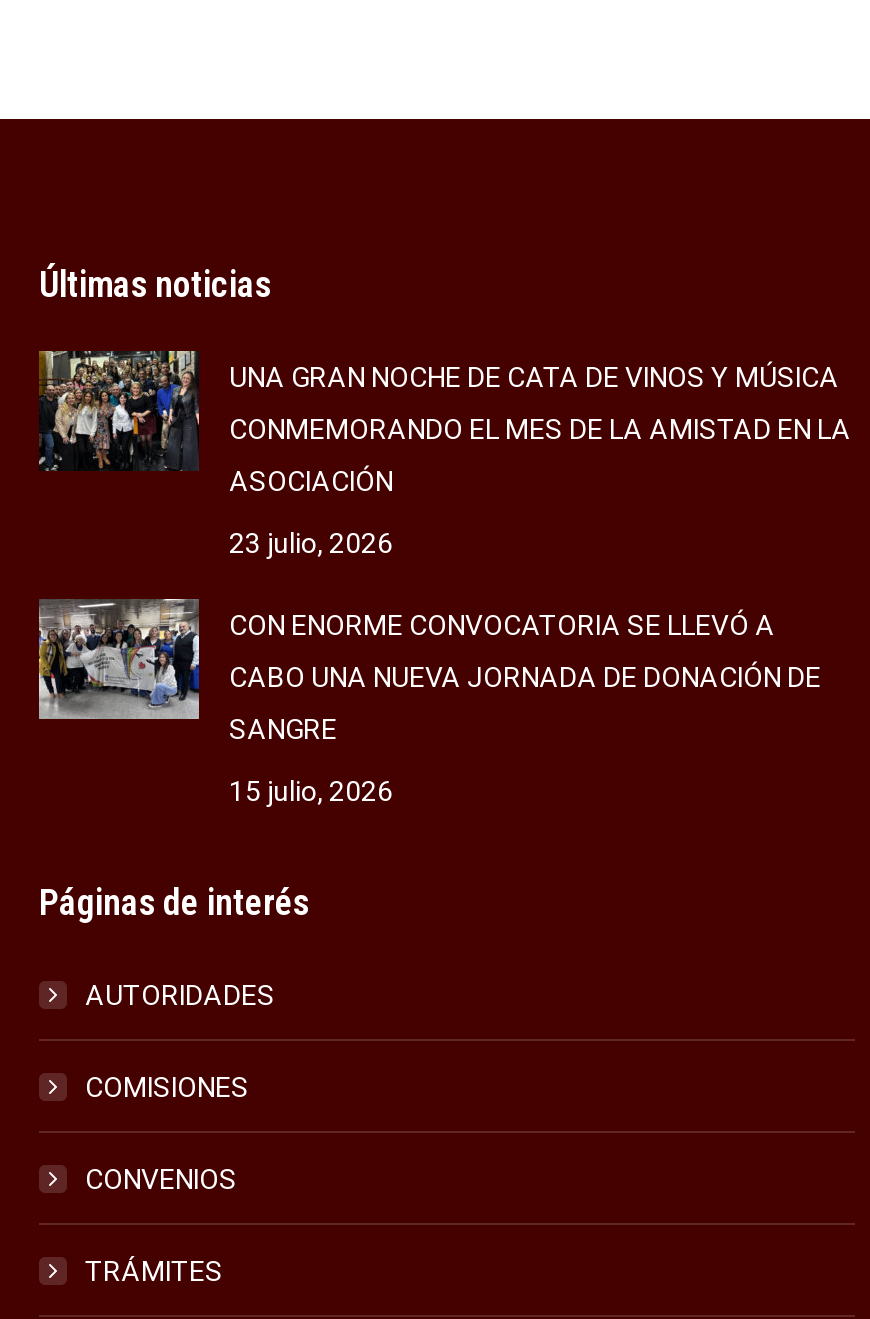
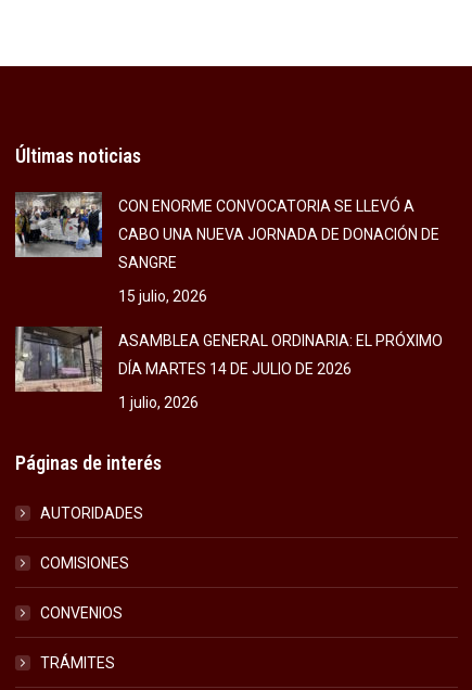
- [image]
- UNA GRAN NOCHE DE CATA DE VINOS Y MÚSICA
- CONMEMORANDO EL MES DE LA AMISTAD EN LA
- ASOCIACIÓN
- 23 julio, 2026

moved up: [image] | CON ENORME CONVOCATORIA SE LLEVÓ A | CABO UNA NUEVA JORNADA DE DONACIÓN DE | SANGRE | 15 julio, 2026

+ [image]
+ ASAMBLEA GENERAL ORDINARIA: EL PRÓXIMO
+ DÍA MARTES 14 DE JULIO DE 2026
+ 1 julio, 2026
